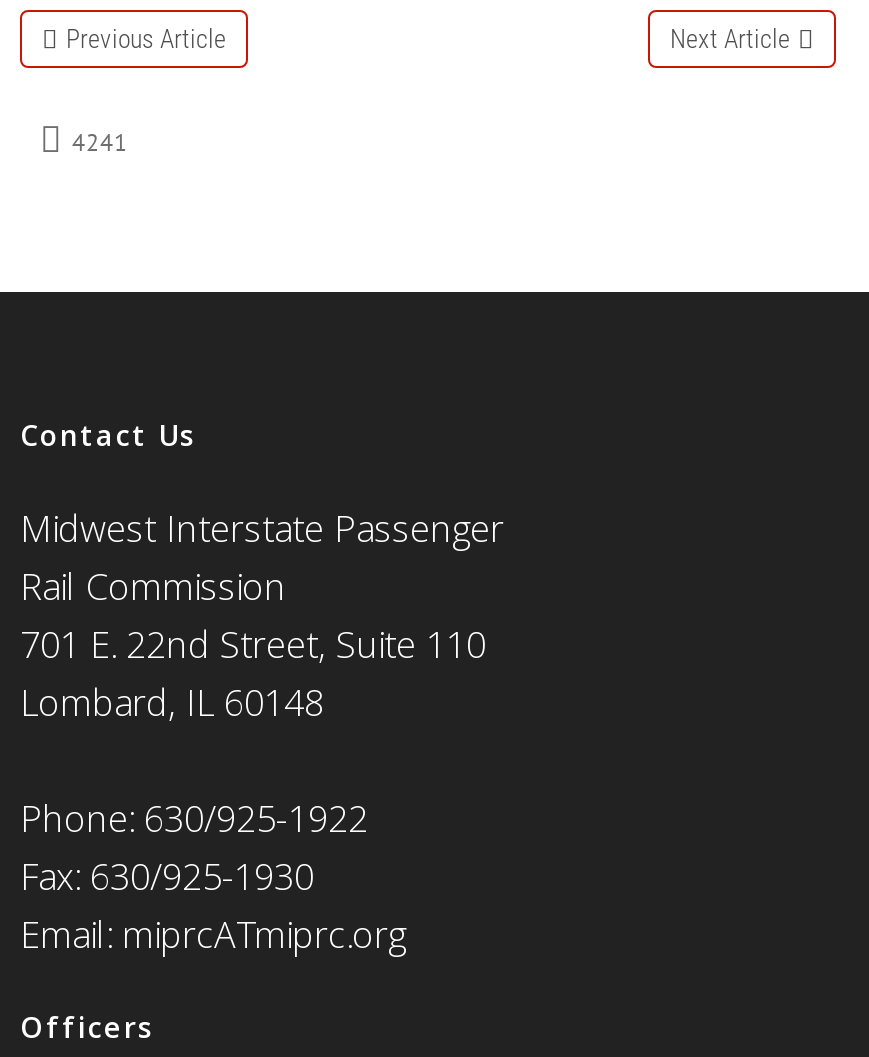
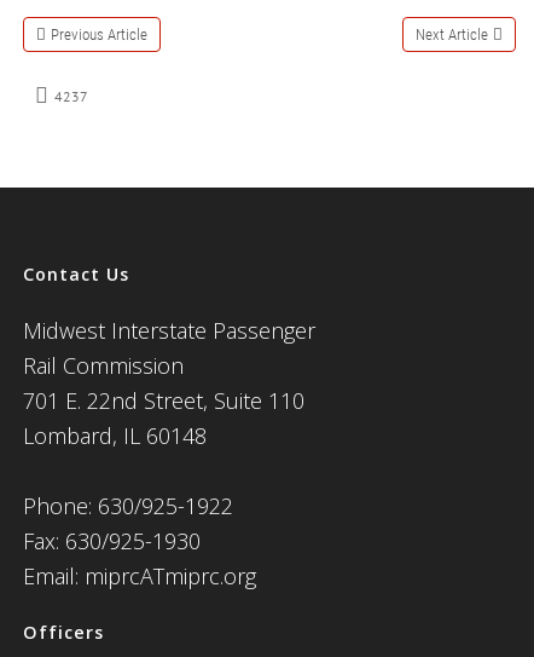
- 4241
+ 4237
